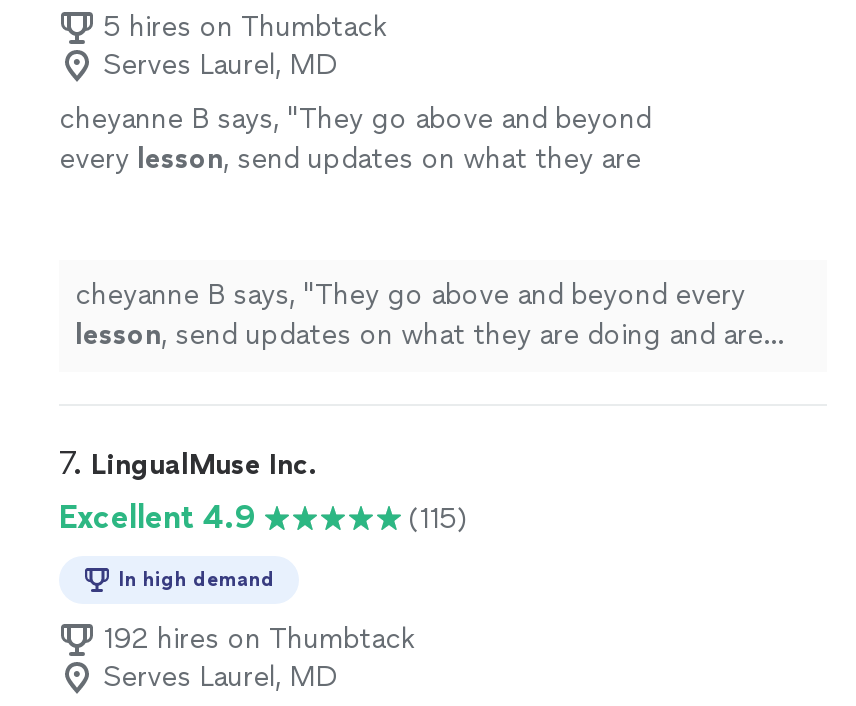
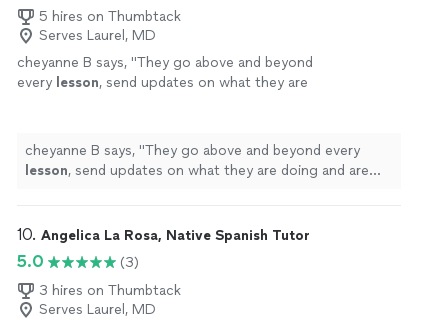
- 7. LingualMuse Inc.
- Excellent 4.9
- (115)
- In high demand
- 192 hires on Thumbtack
+ 10. Angelica La Rosa, Native Spanish Tutor
+ 5.0
+ (3)
+ 3 hires on Thumbtack
